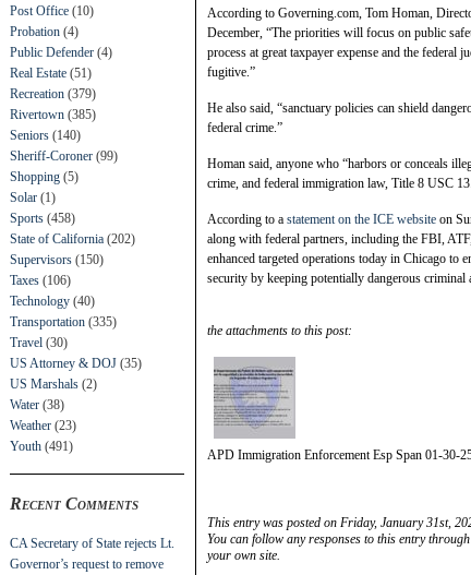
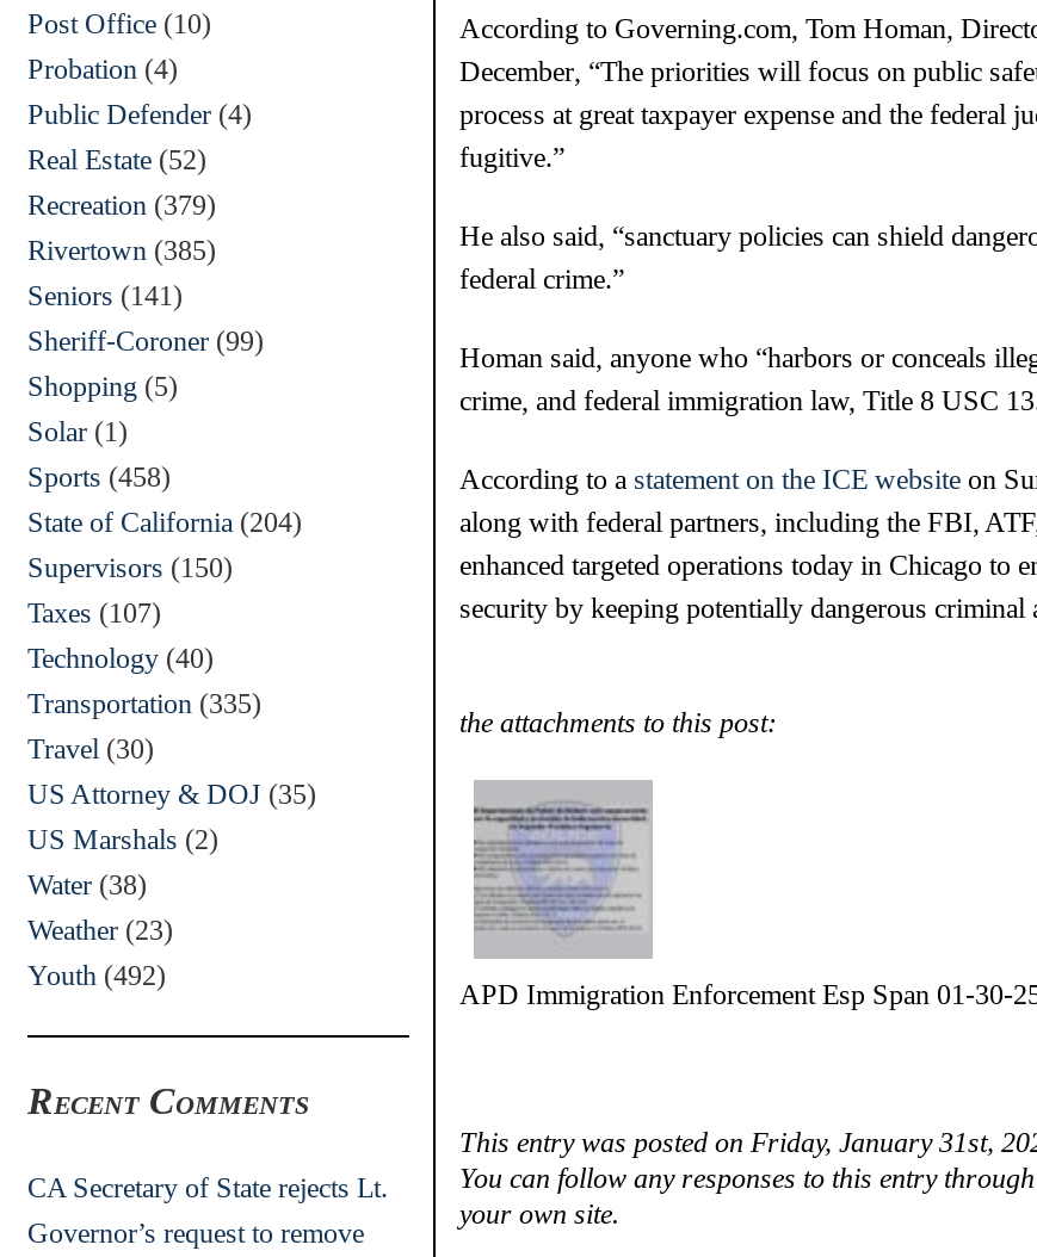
- Real Estate (51)
+ Real Estate (52)

- Seniors (140)
+ Seniors (141)

- State of California (202)
+ State of California (204)

- Taxes (106)
+ Taxes (107)

- Youth (491)
+ Youth (492)
